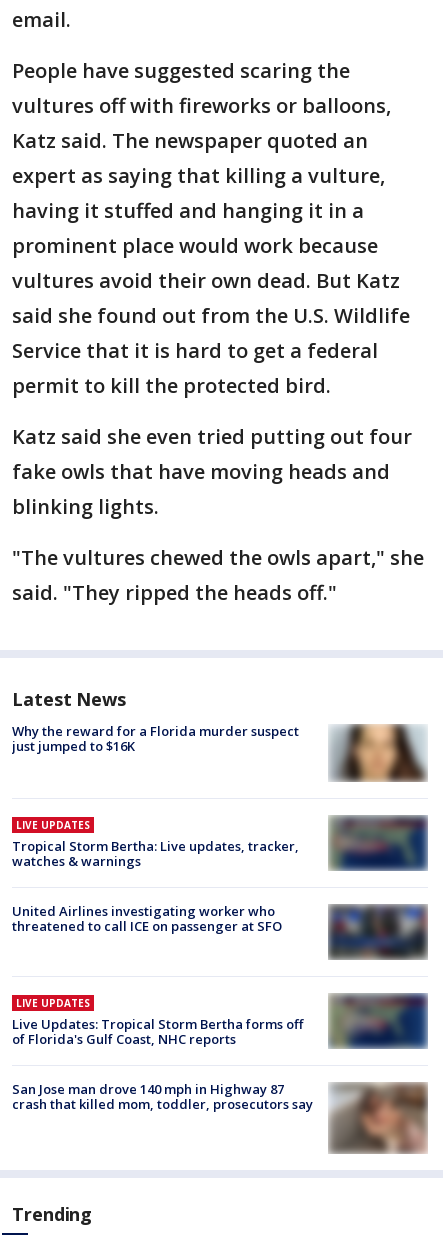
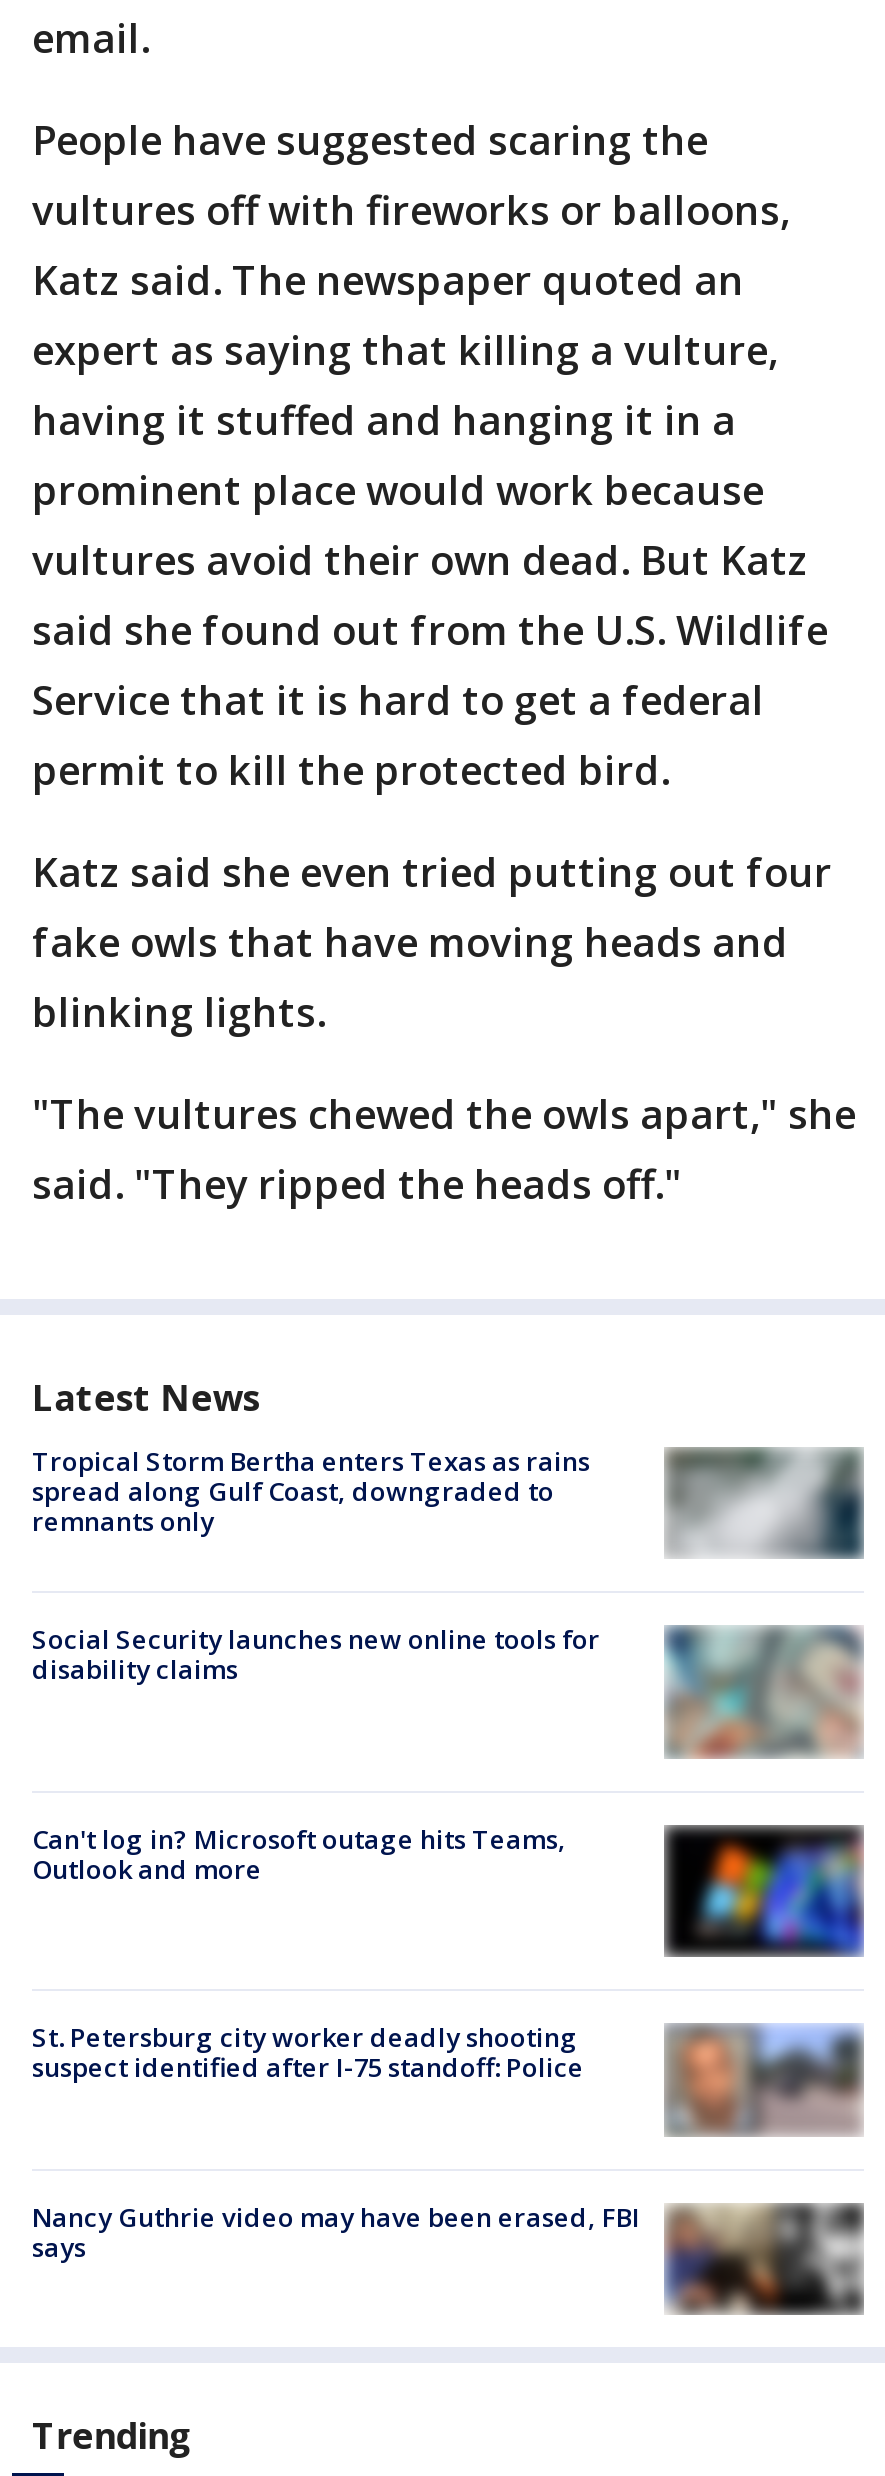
- [image]
- Why the reward for a Florida murder suspect
- just jumped to $16K
+ [image]
+ Tropical Storm Bertha enters Texas as rains
+ spread along Gulf Coast, downgraded to
+ remnants only

- [image]
- LIVE UPDATES
- Tropical Storm Bertha: Live updates, tracker,
- watches & warnings
+ [image]
+ Social Security launches new online tools for
+ disability claims

- United Airlines investigating worker who
- threatened to call ICE on passenger at SFO
+ Can't log in? Microsoft outage hits Teams,
+ Outlook and more

- [image]
+ [image]

- [image]
- LIVE UPDATES
- Live Updates: Tropical Storm Bertha forms off
- of Florida's Gulf Coast, NHC reports
+ [image]
+ St. Petersburg city worker deadly shooting
+ suspect identified after I-75 standoff: Police

- [image]
- San Jose man drove 140 mph in Highway 87
- crash that killed mom, toddler, prosecutors say
+ [image]
+ Nancy Guthrie video may have been erased, FBI
+ says
